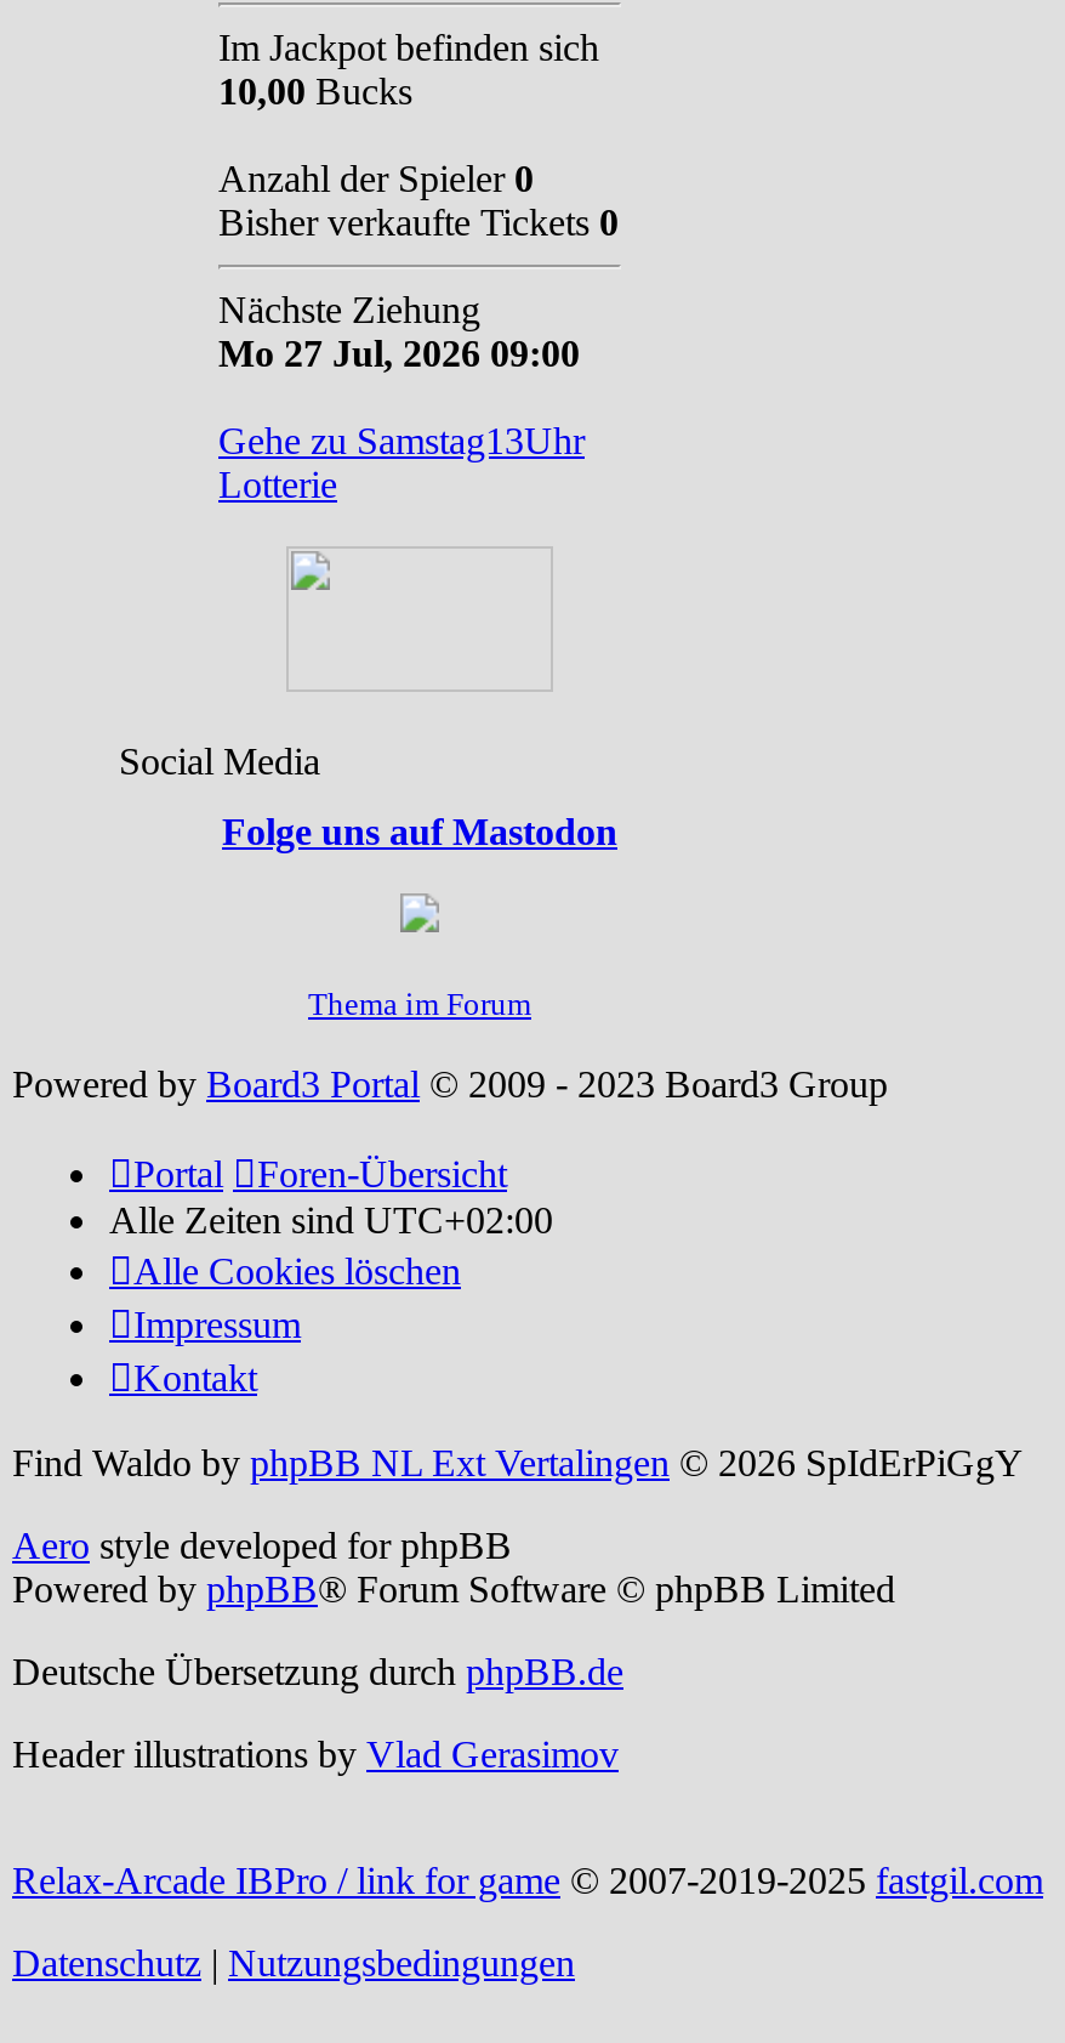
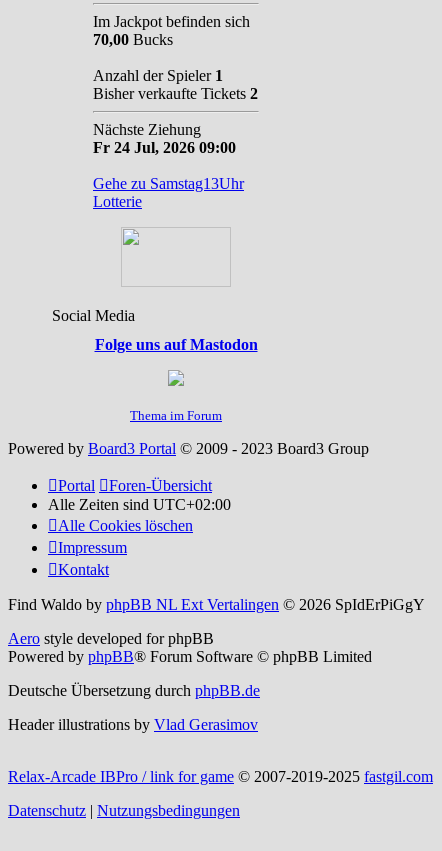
- 10,00 Bucks
+ 70,00 Bucks

- Anzahl der Spieler 0
+ Anzahl der Spieler 1

- Bisher verkaufte Tickets 0
+ Bisher verkaufte Tickets 2

- Mo 27 Jul, 2026 09:00
+ Fr 24 Jul, 2026 09:00
